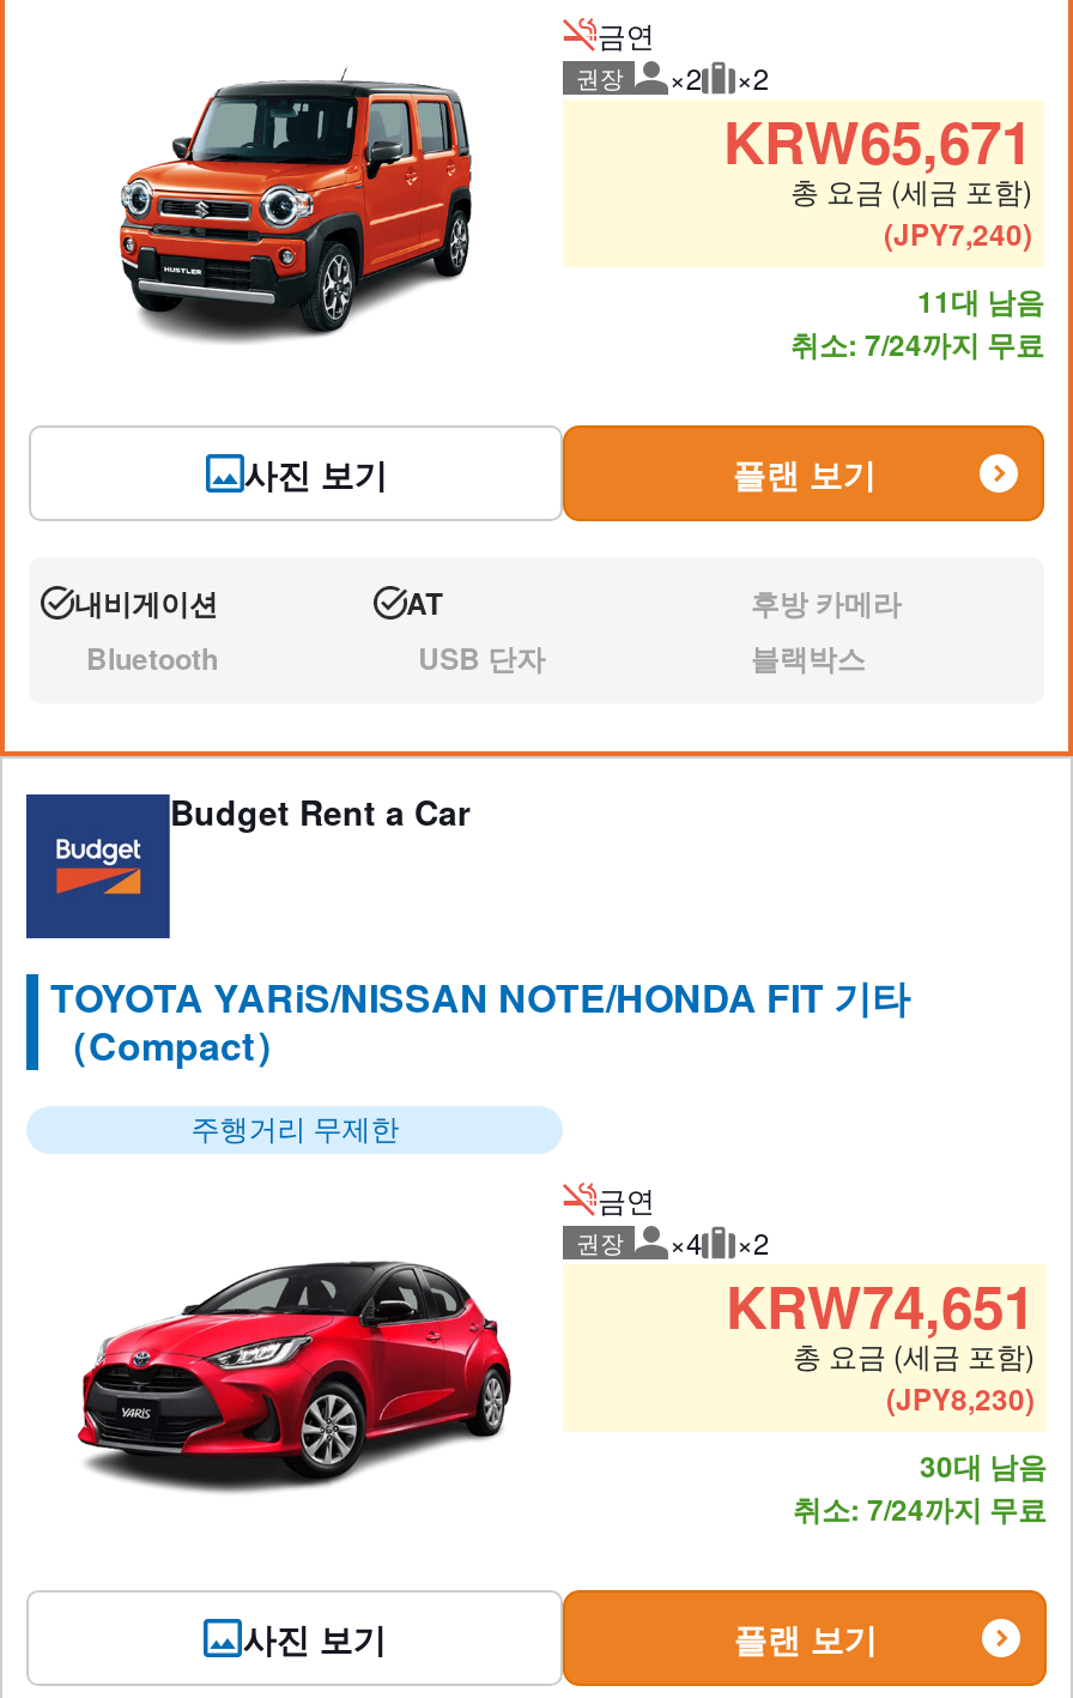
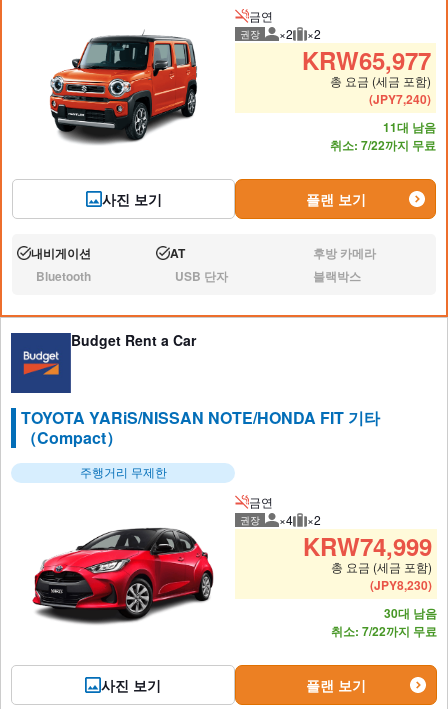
- KRW65,671
+ KRW65,977

- 취소: 7/24까지 무료
+ 취소: 7/22까지 무료

- KRW74,651
+ KRW74,999

- 취소: 7/24까지 무료
+ 취소: 7/22까지 무료
